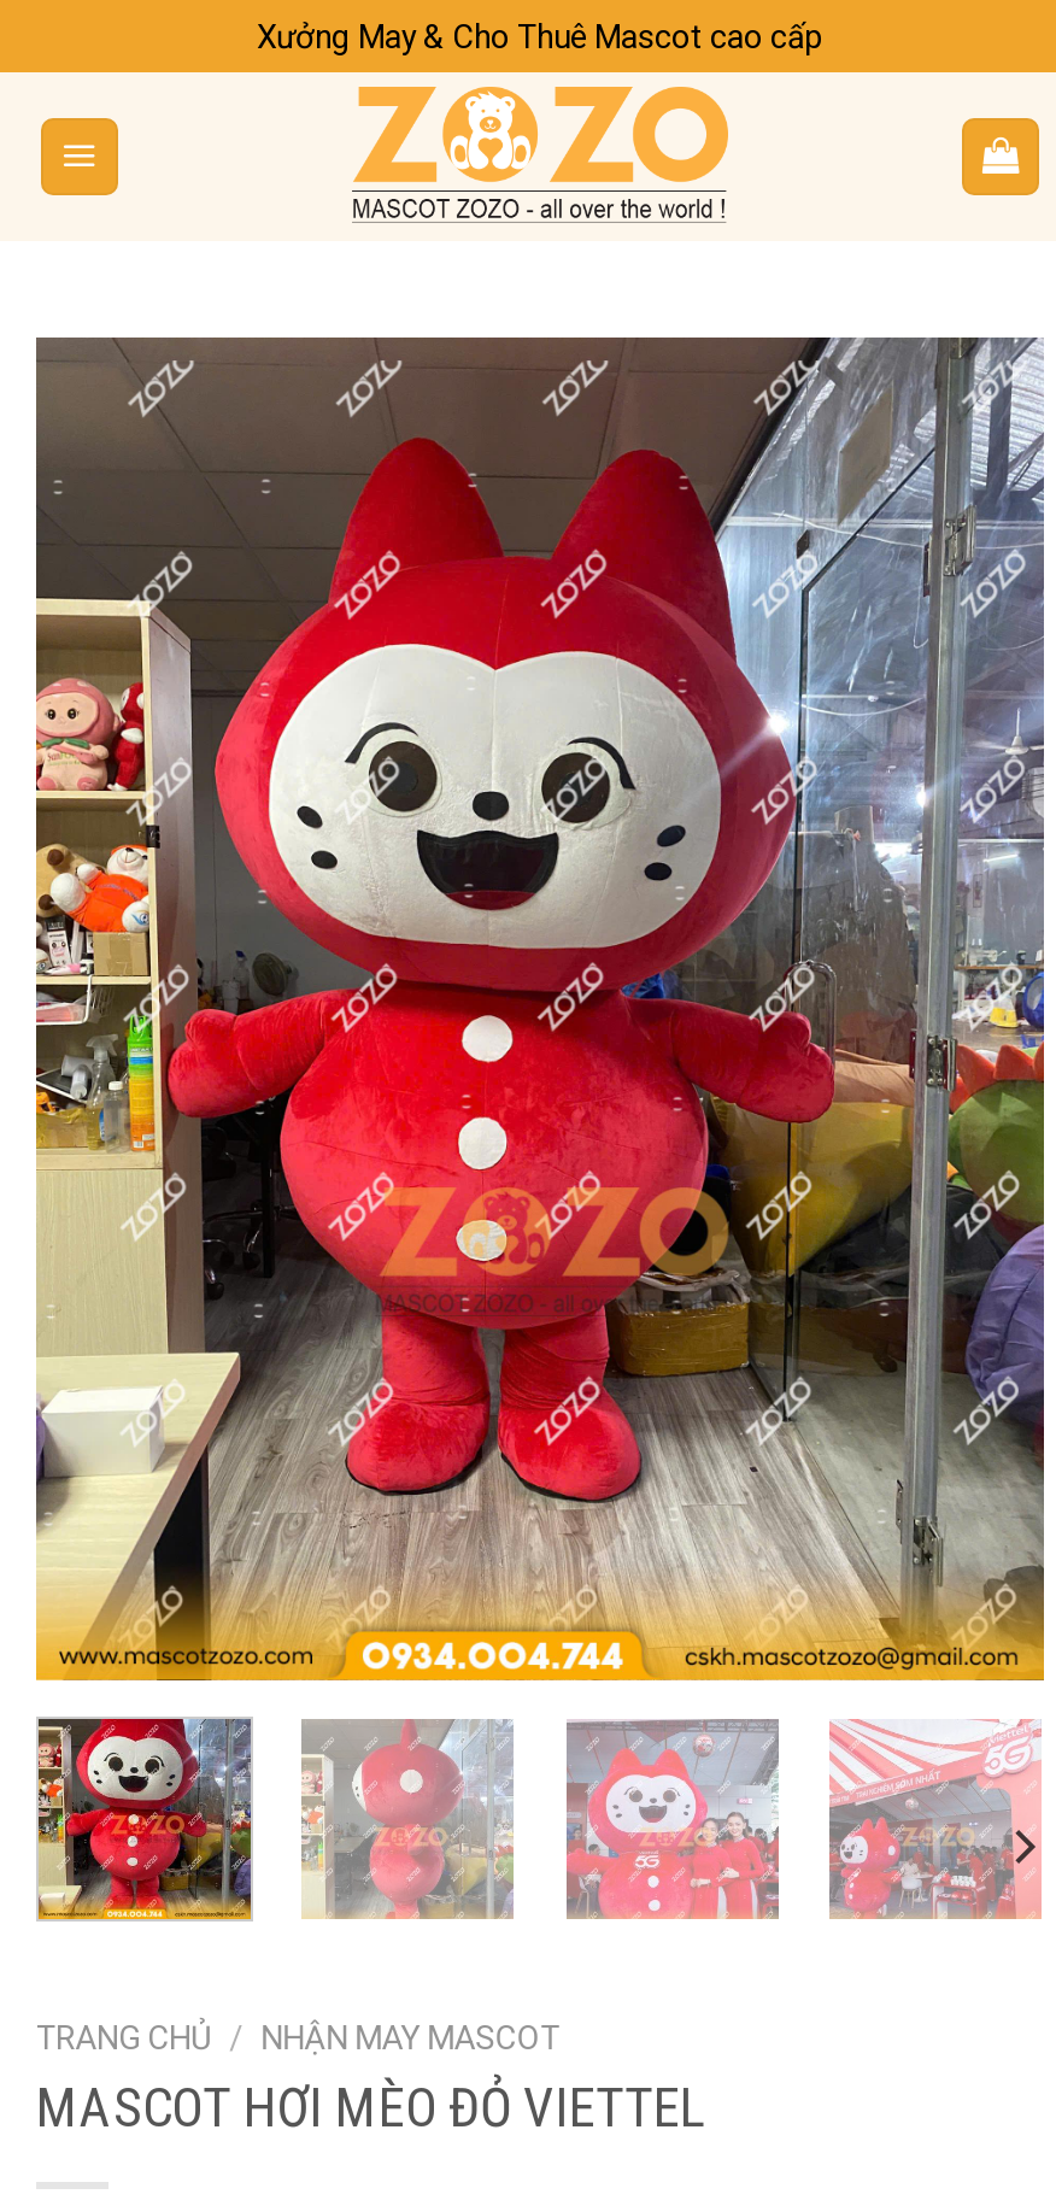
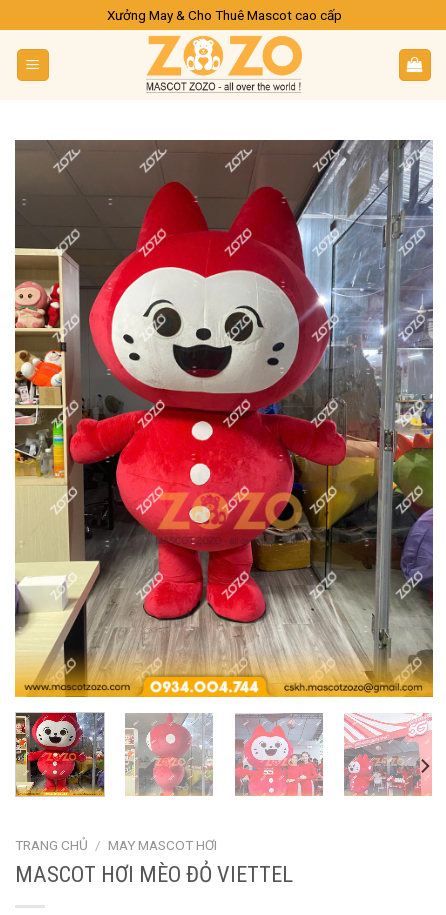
- TRANG CHỦ / NHẬN MAY MASCOT
+ TRANG CHỦ / MAY MASCOT HƠI
